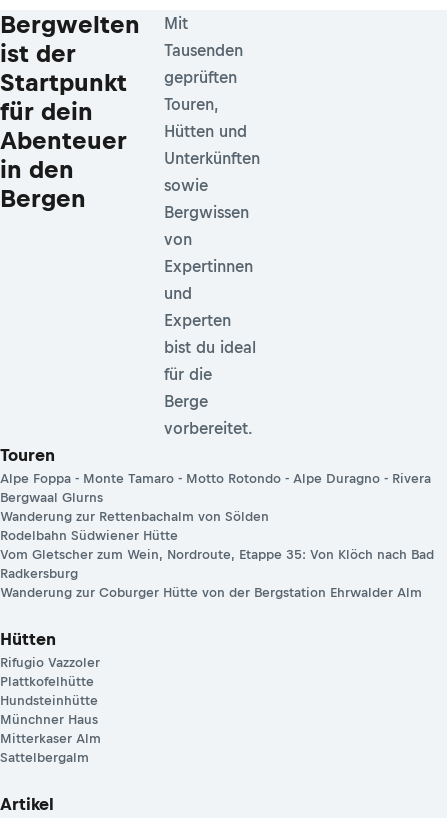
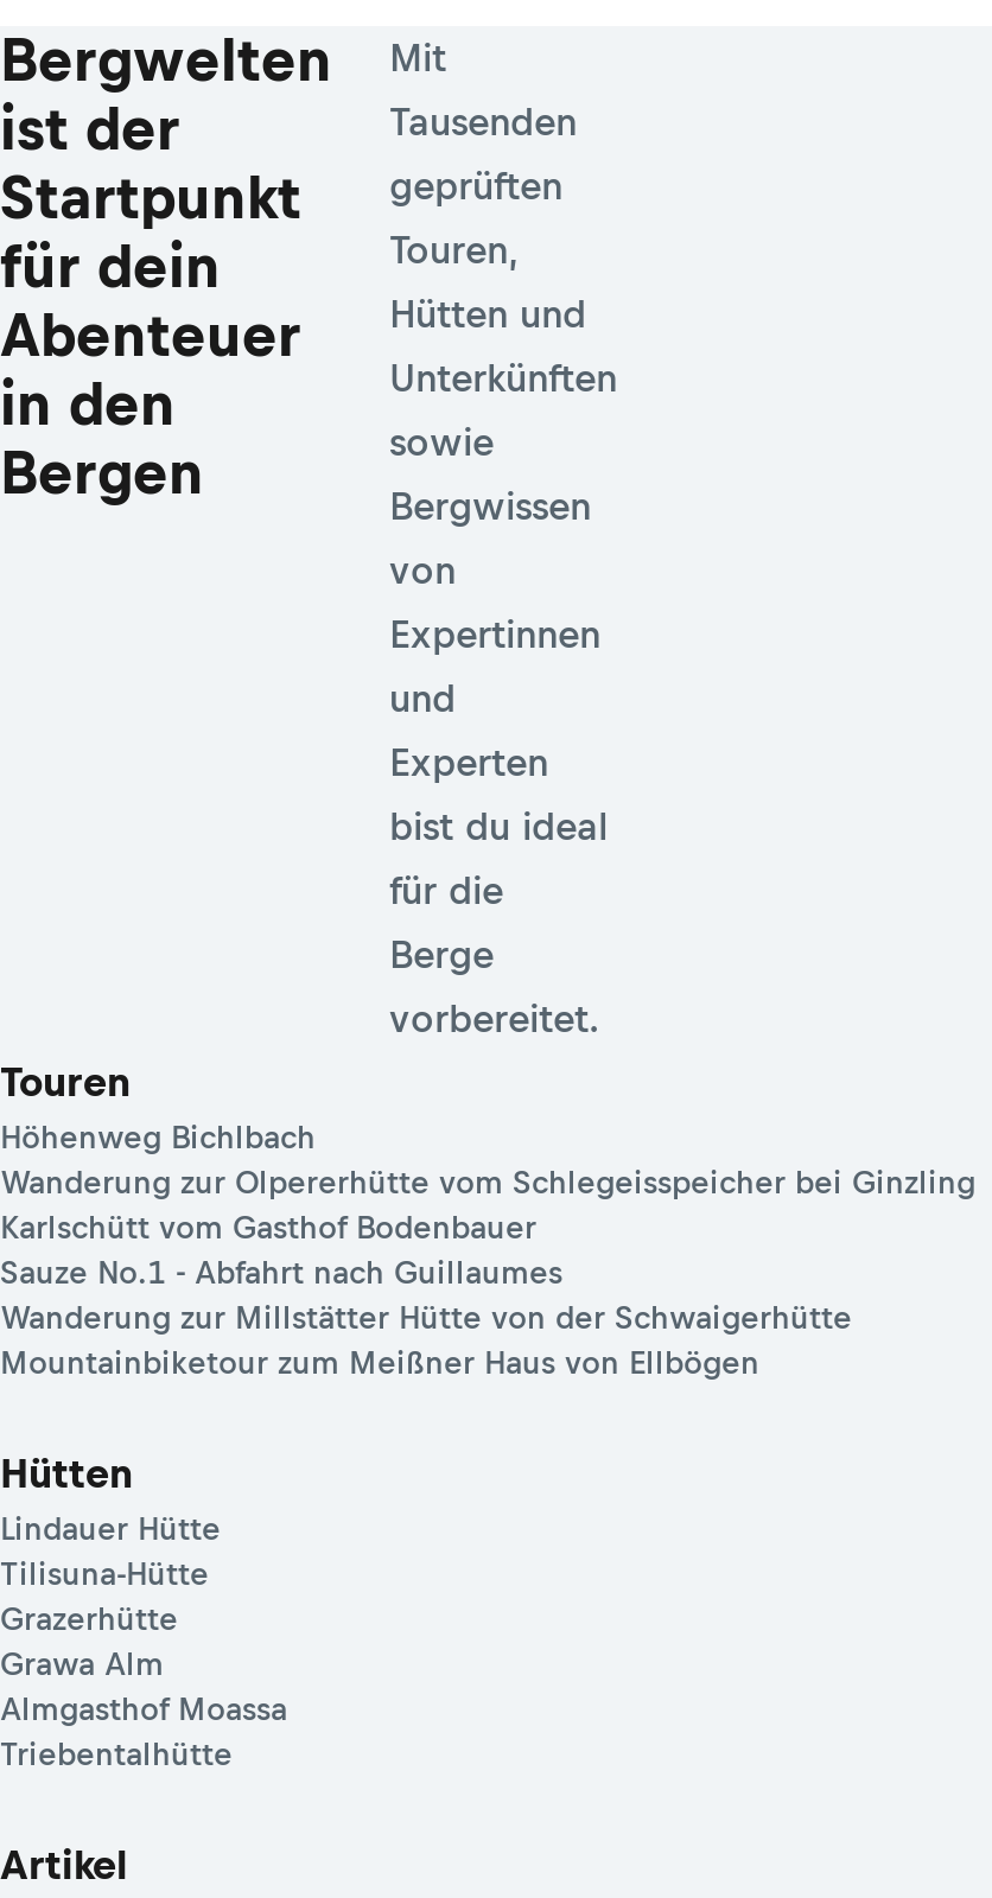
- Alpe Foppa - Monte Tamaro - Motto Rotondo - Alpe Duragno - Rivera
- Bergwaal Glurns
- Wanderung zur Rettenbachalm von Sölden
- Rodelbahn Südwiener Hütte
- Vom Gletscher zum Wein, Nordroute, Etappe 35: Von Klöch nach Bad
- Radkersburg
- Wanderung zur Coburger Hütte von der Bergstation Ehrwalder Alm
+ Höhenweg Bichlbach
+ Wanderung zur Olpererhütte vom Schlegeisspeicher bei Ginzling
+ Karlschütt vom Gasthof Bodenbauer
+ Sauze No.1 - Abfahrt nach Guillaumes
+ Wanderung zur Millstätter Hütte von der Schwaigerhütte
+ Mountainbiketour zum Meißner Haus von Ellbögen

- Rifugio Vazzoler
- Plattkofelhütte
- Hundsteinhütte
- Münchner Haus
- Mitterkaser Alm
- Sattelbergalm
+ Lindauer Hütte
+ Tilisuna-Hütte
+ Grazerhütte
+ Grawa Alm
+ Almgasthof Moassa
+ Triebentalhütte
